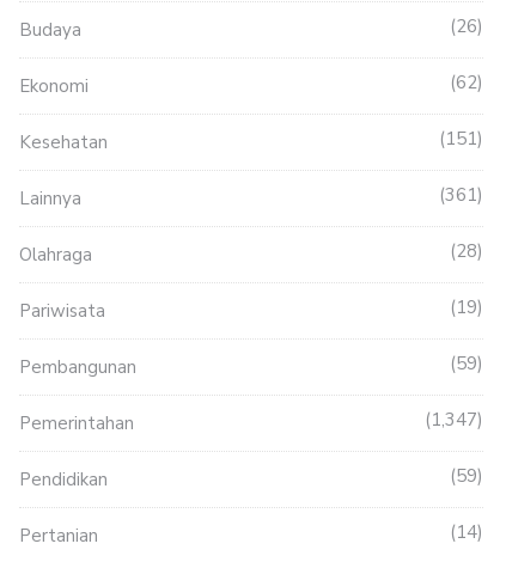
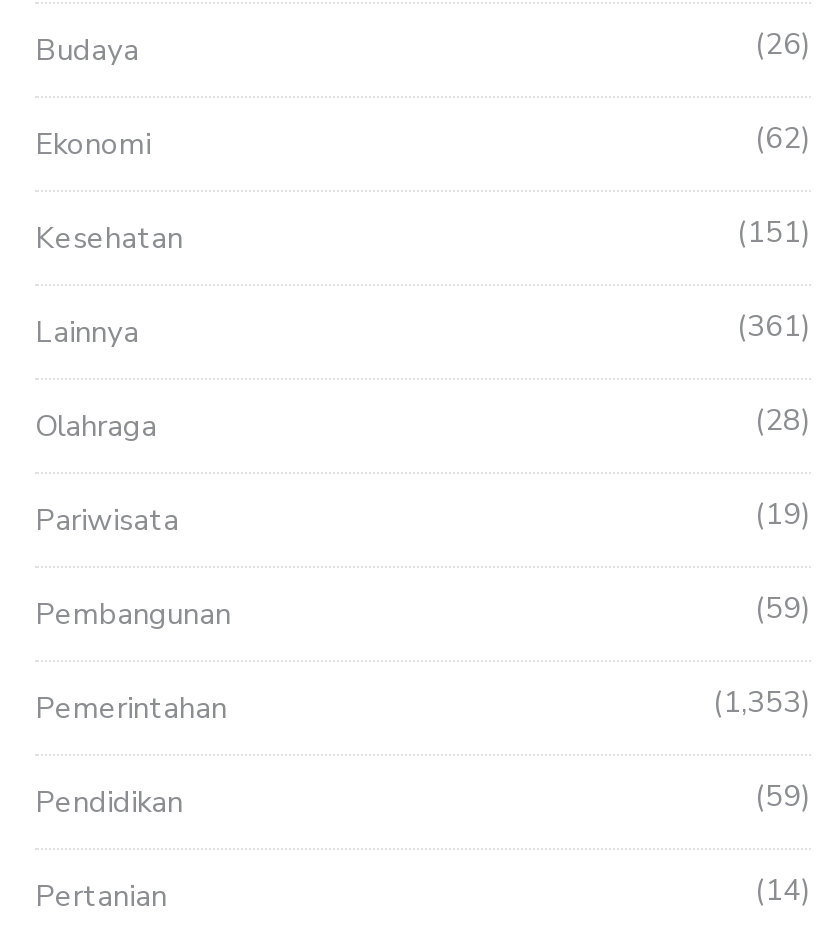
- 1,347
+ 1,353
